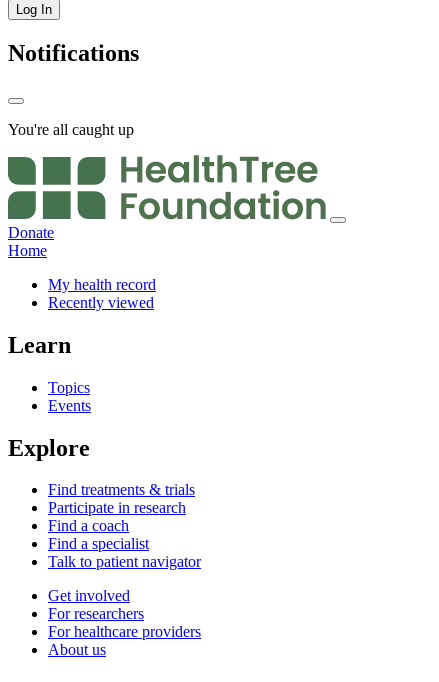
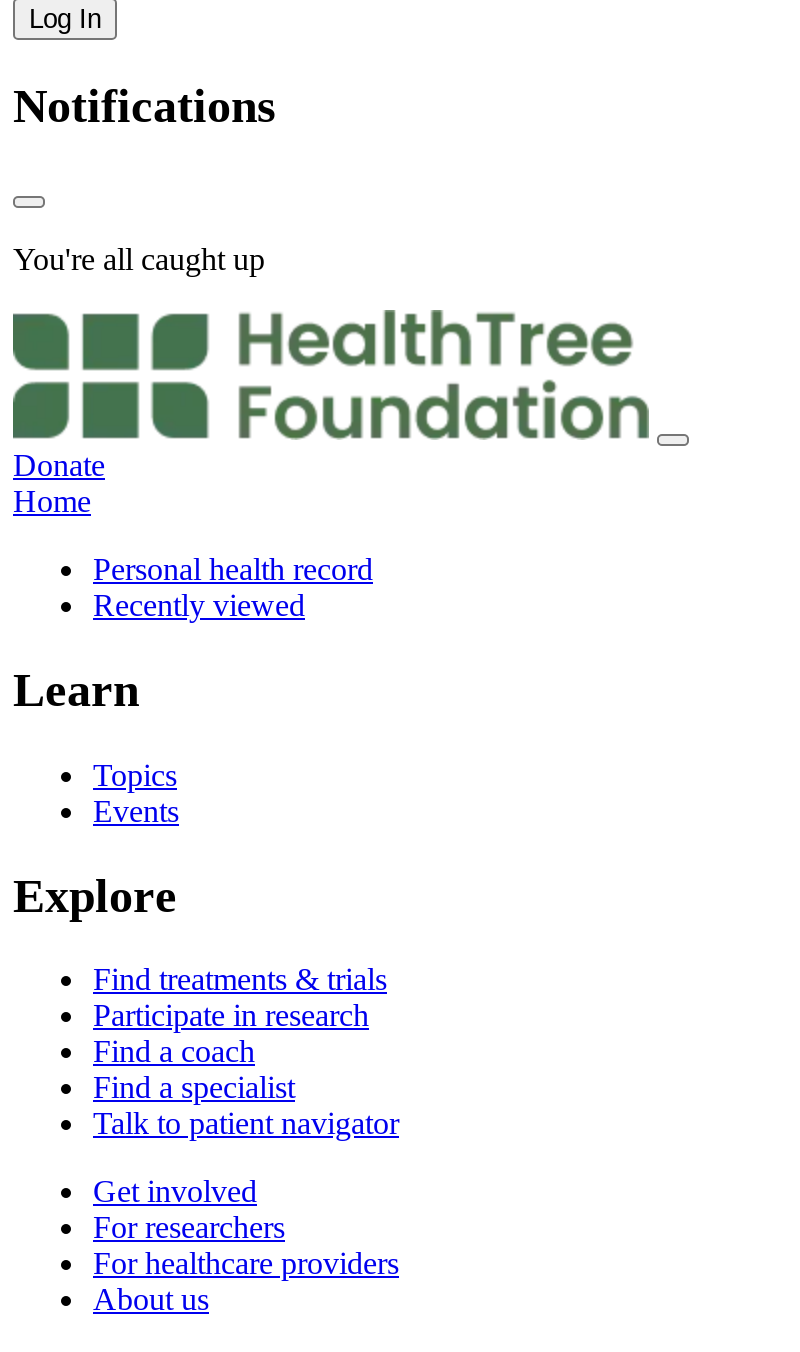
- My health record
+ Personal health record
